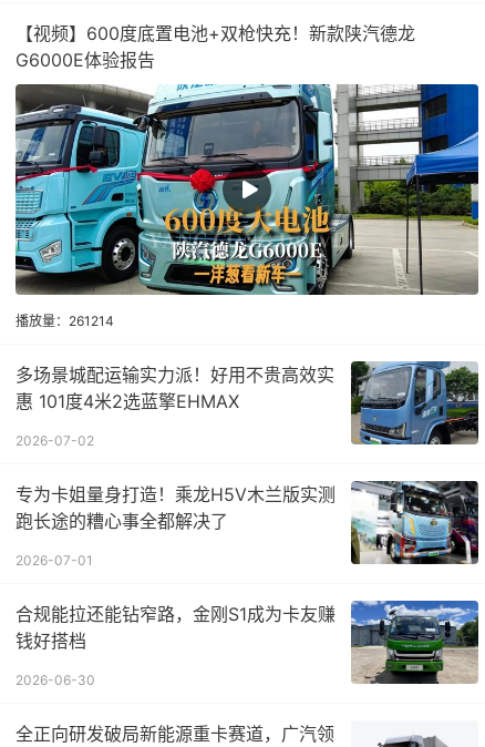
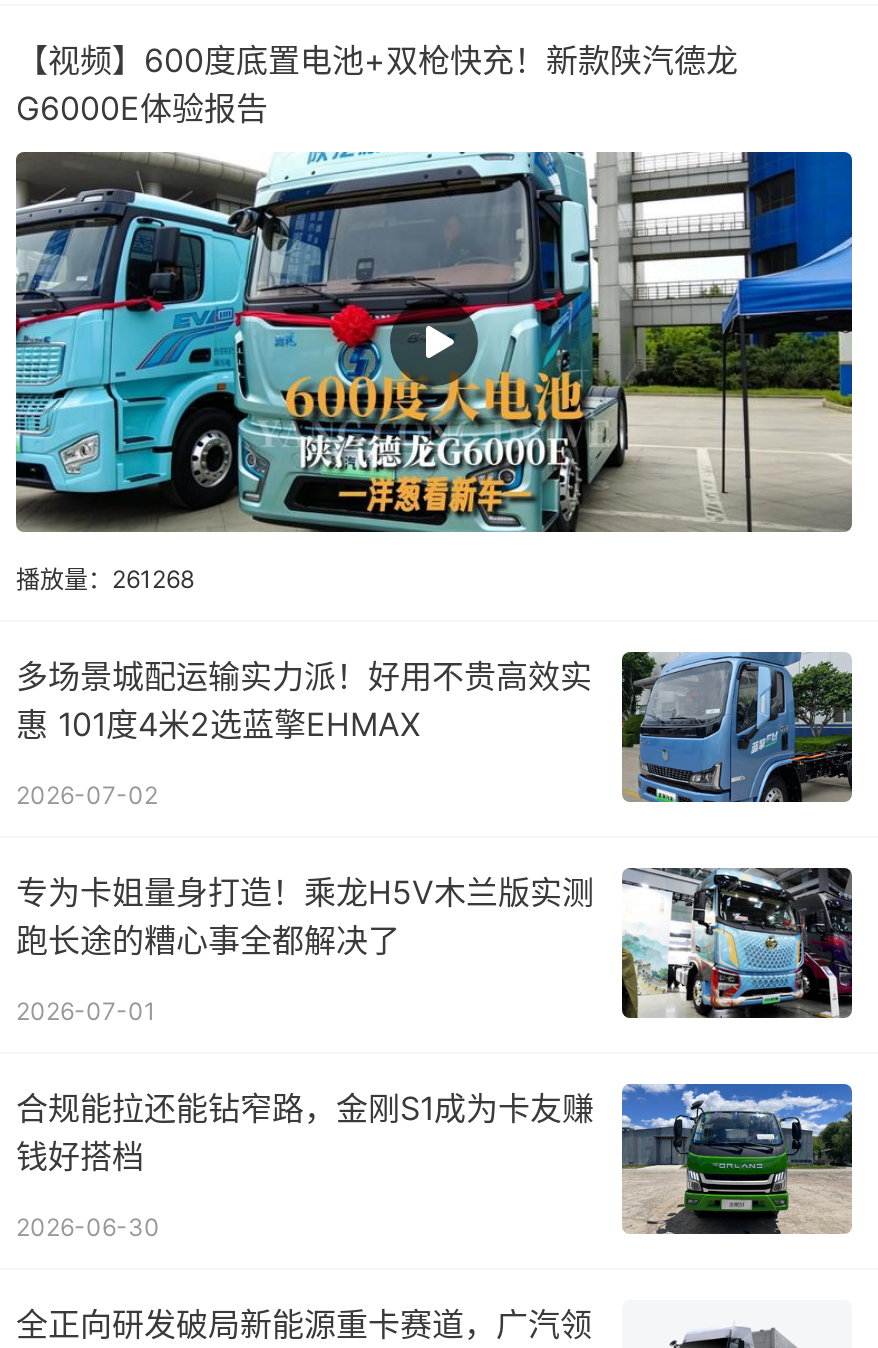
- 播放量：261214
+ 播放量：261268
